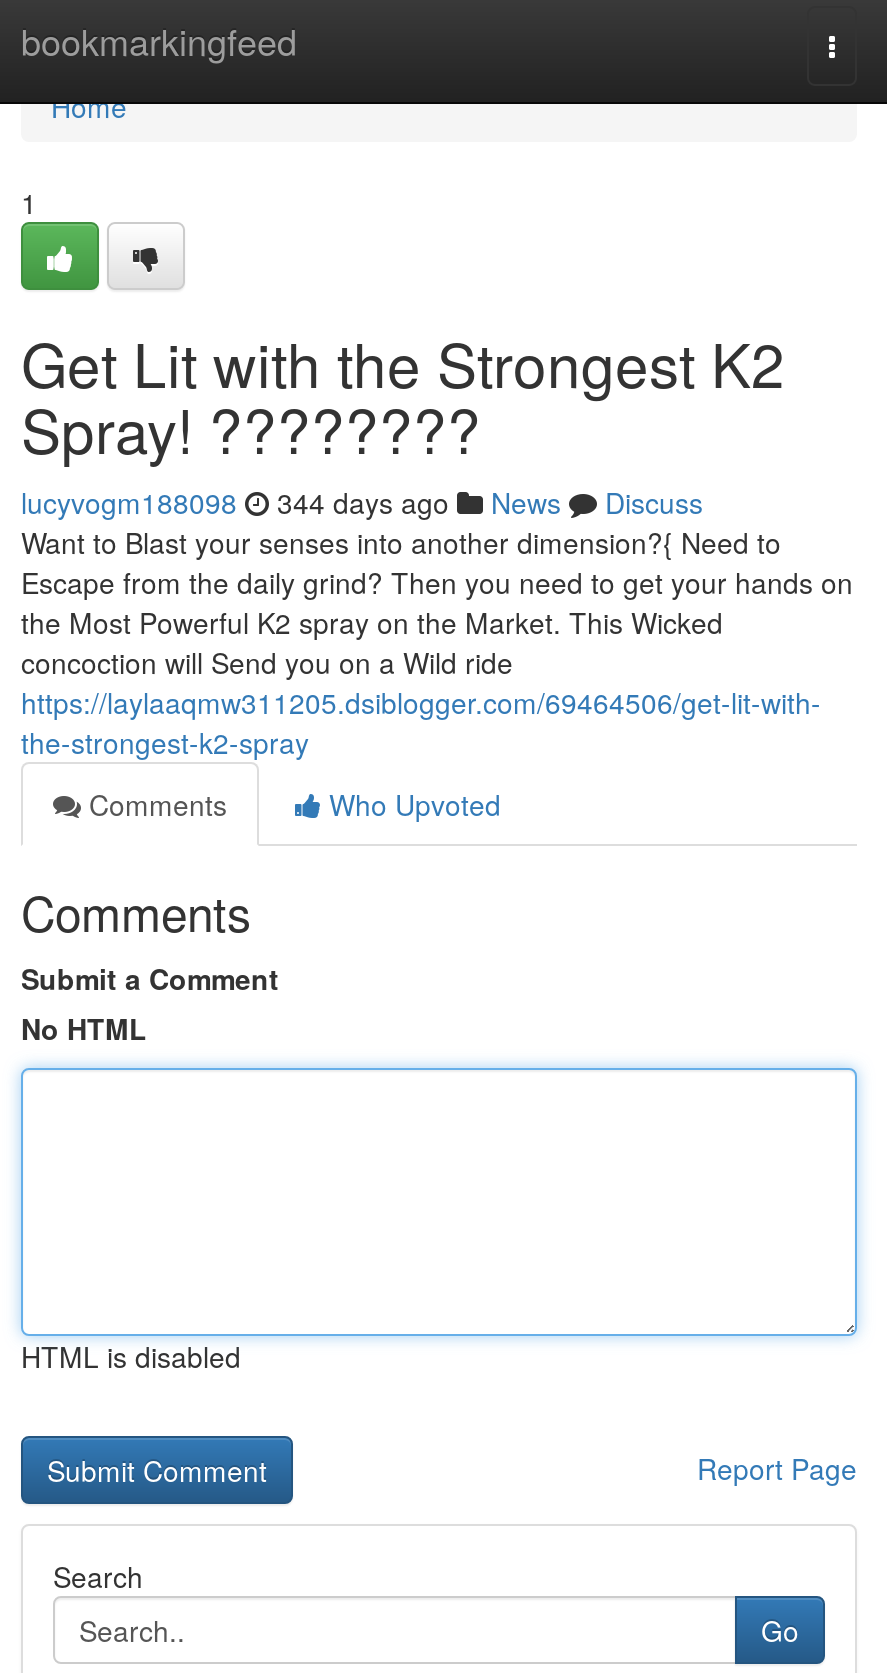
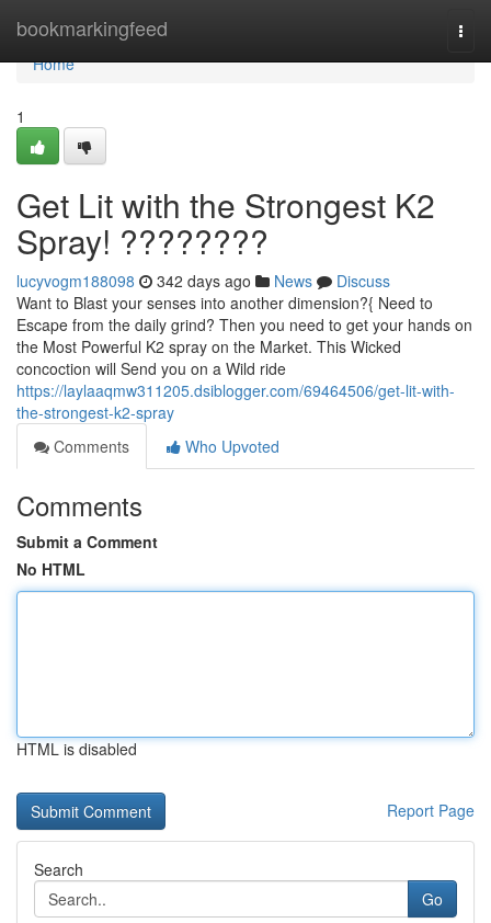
- lucyvogm188098 344 days ago News Discuss
+ lucyvogm188098 342 days ago News Discuss
